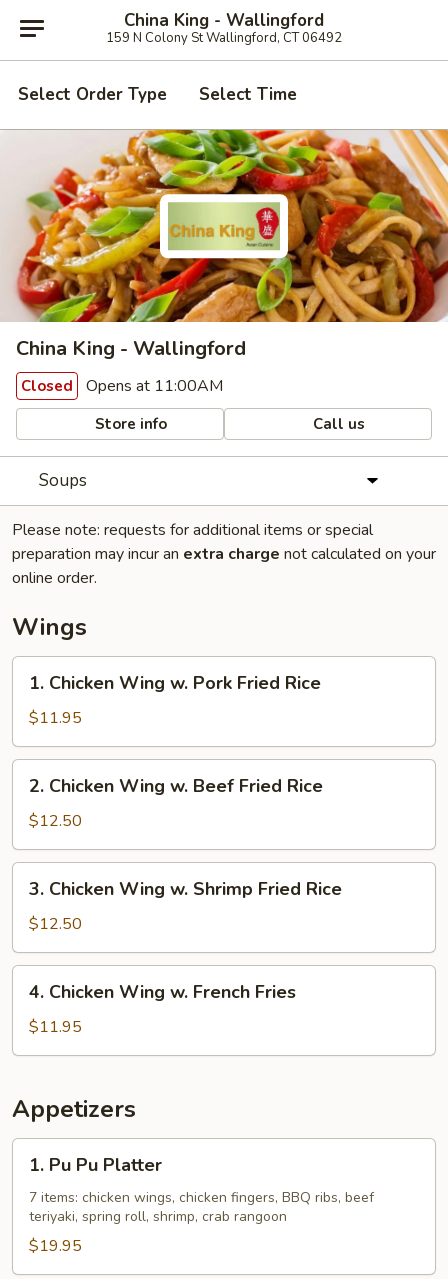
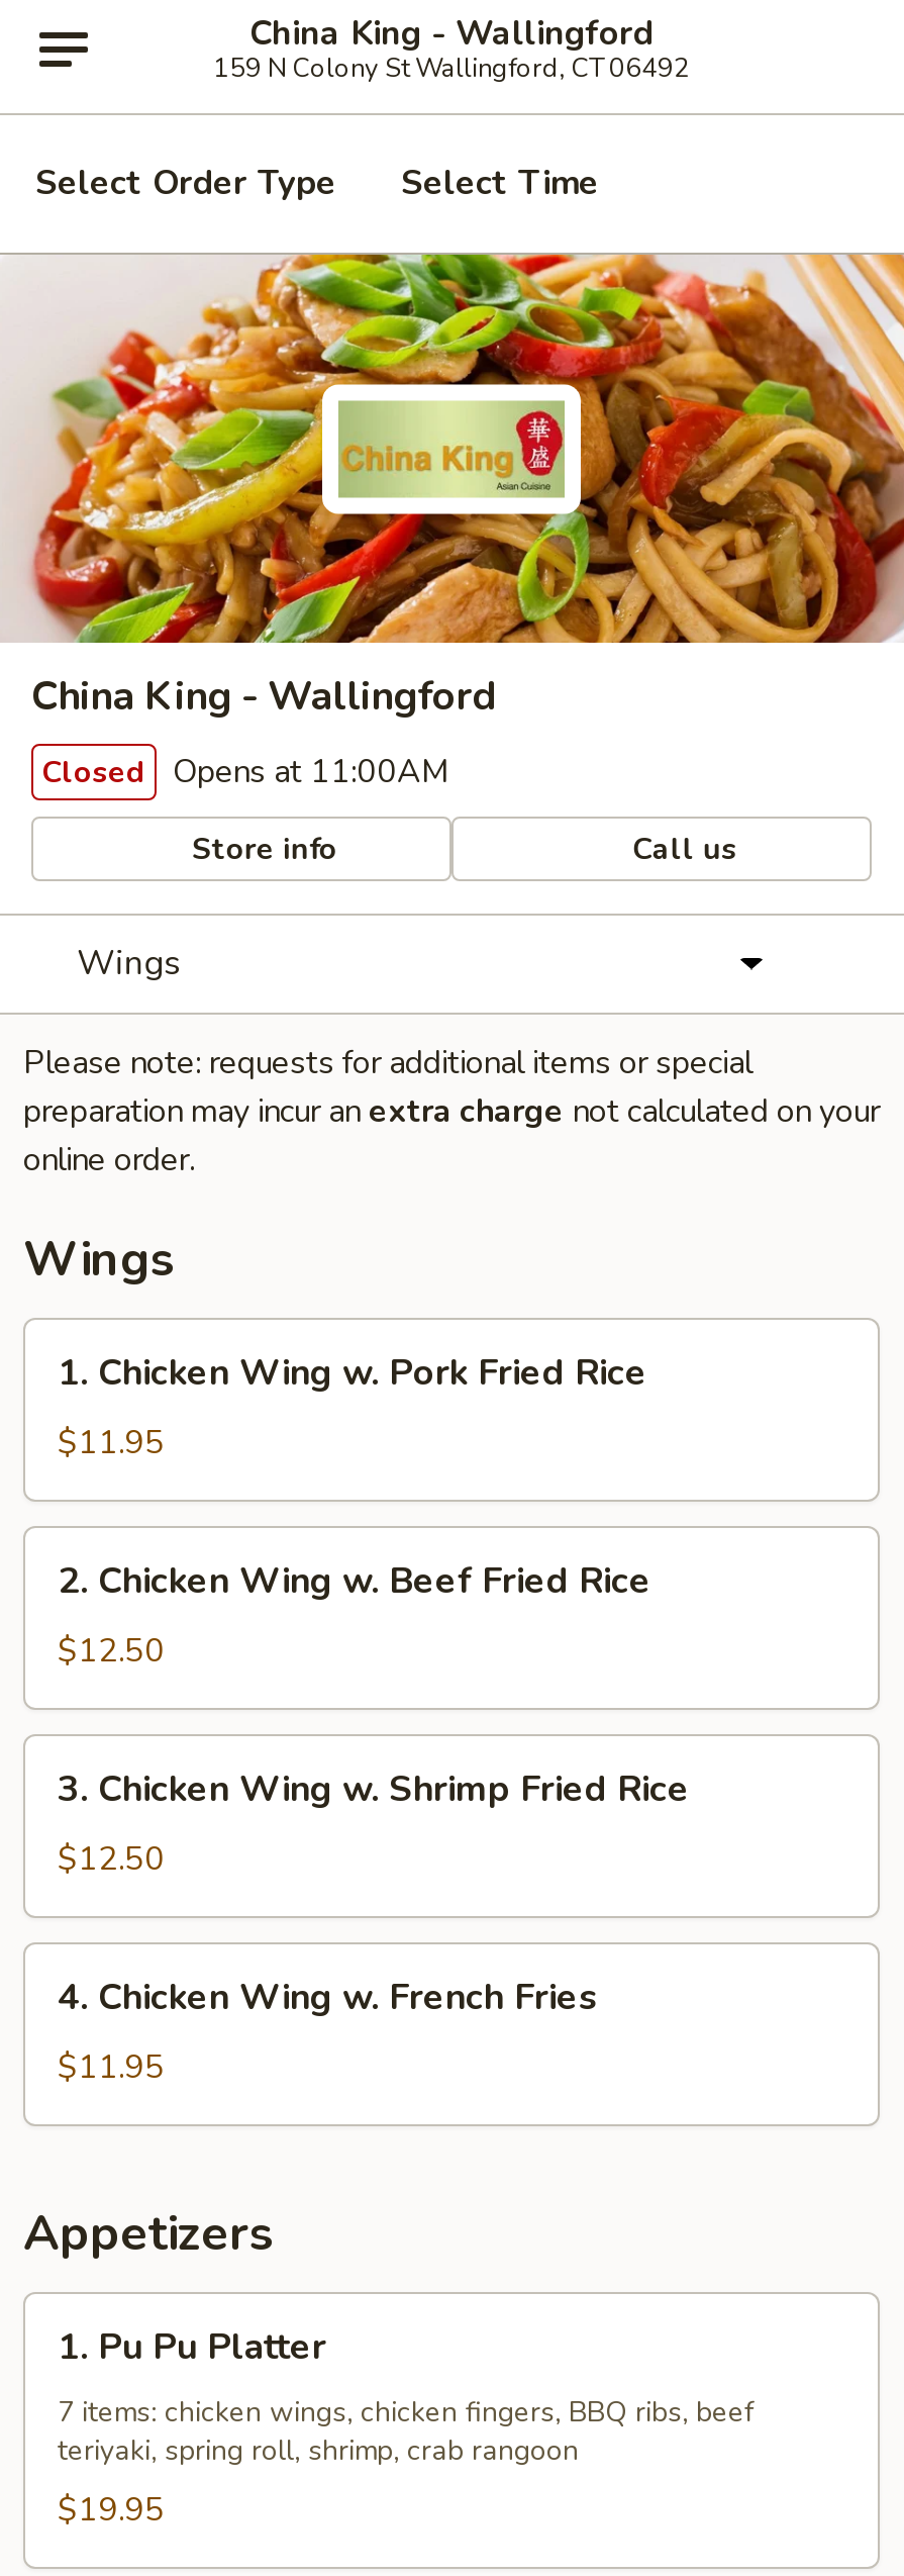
- Soups
+ Wings
